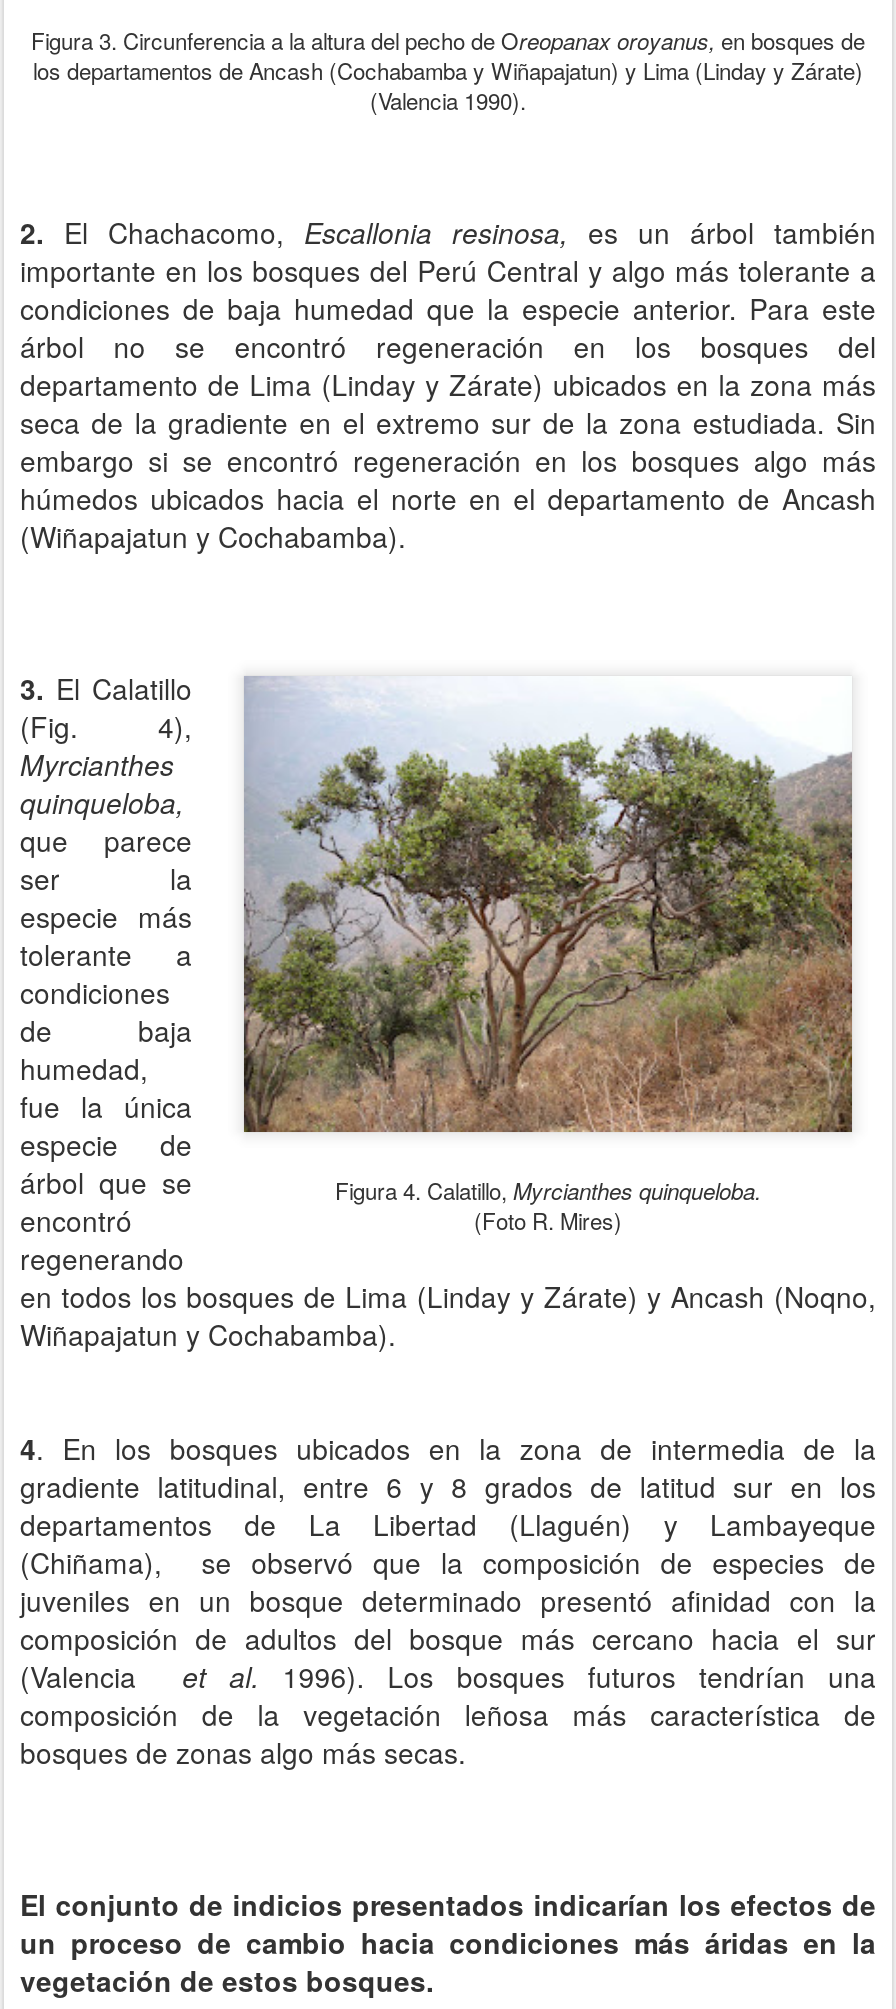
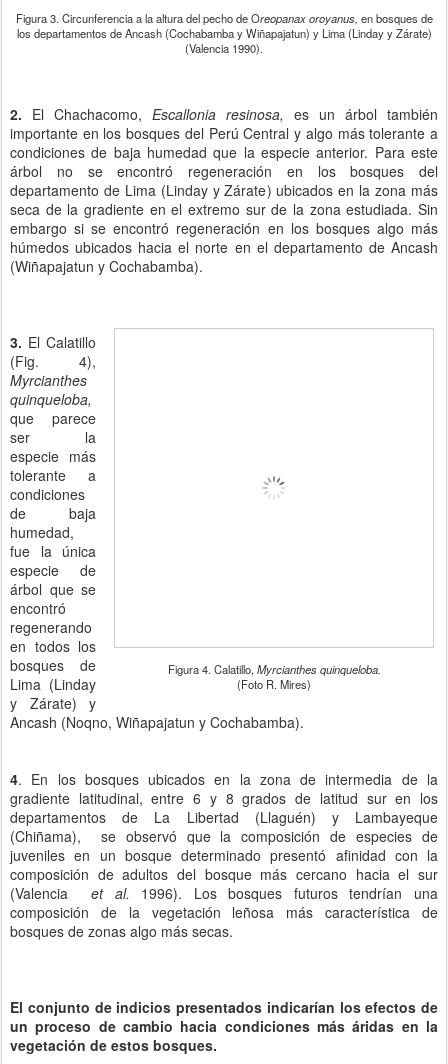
- [image]

moved down: Figura 4. Calatillo, Myrcianthes quinqueloba.

moved down: (Foto R. Mires)
